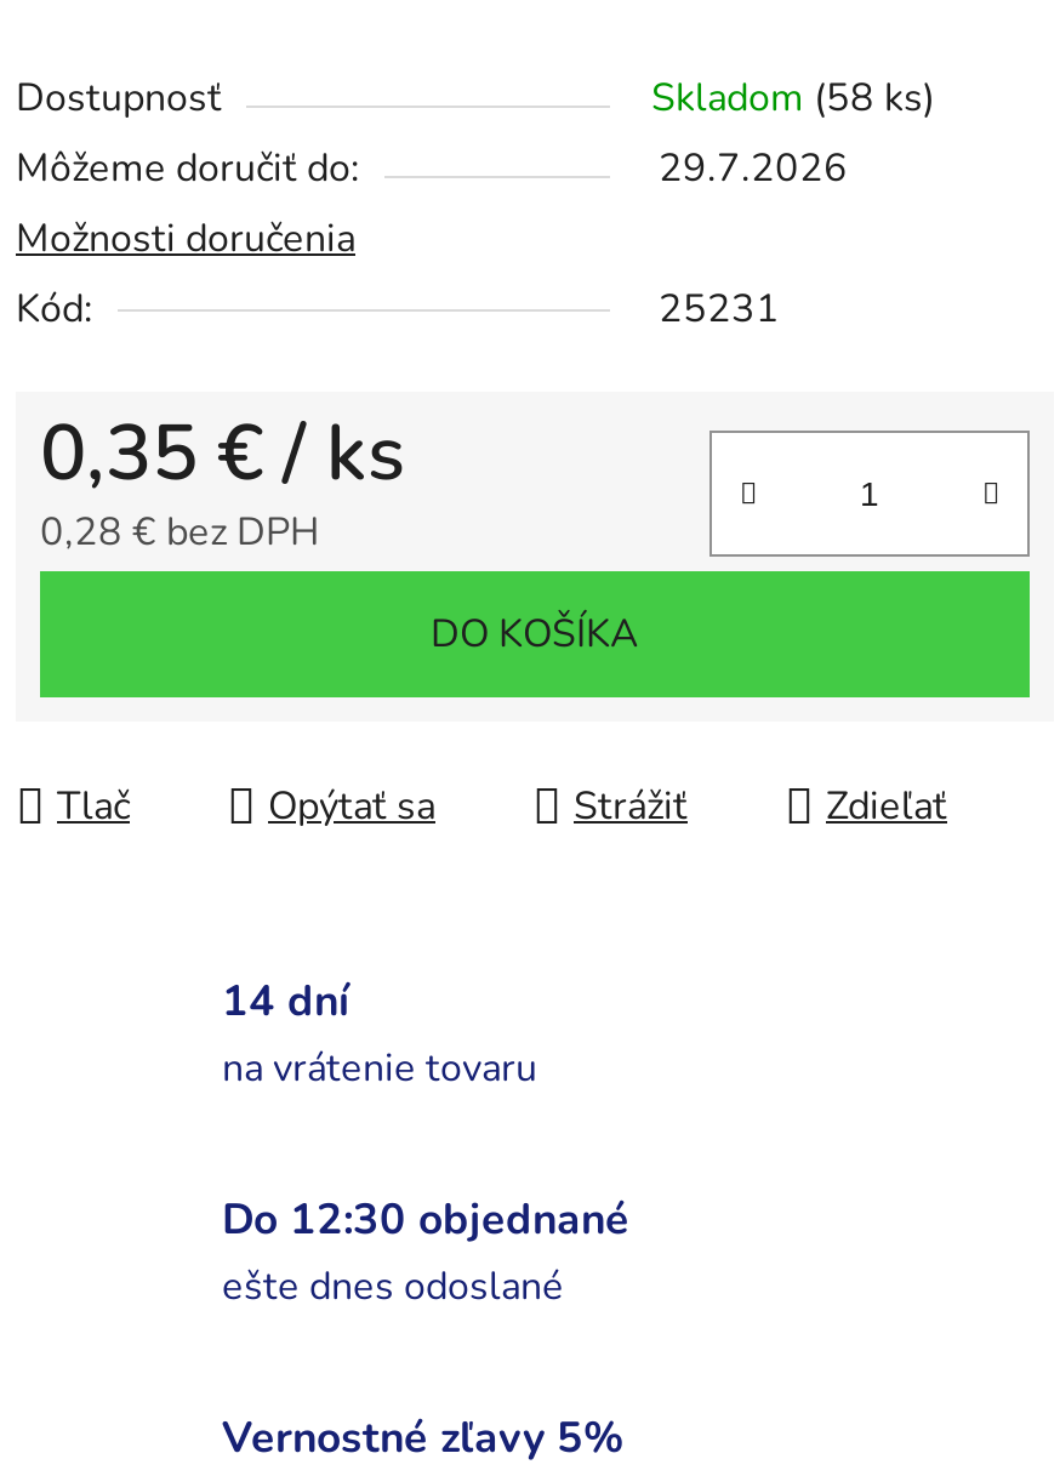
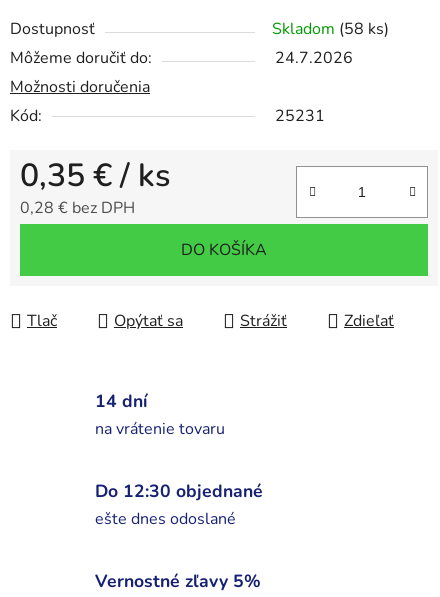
- 29.7.2026
+ 24.7.2026
